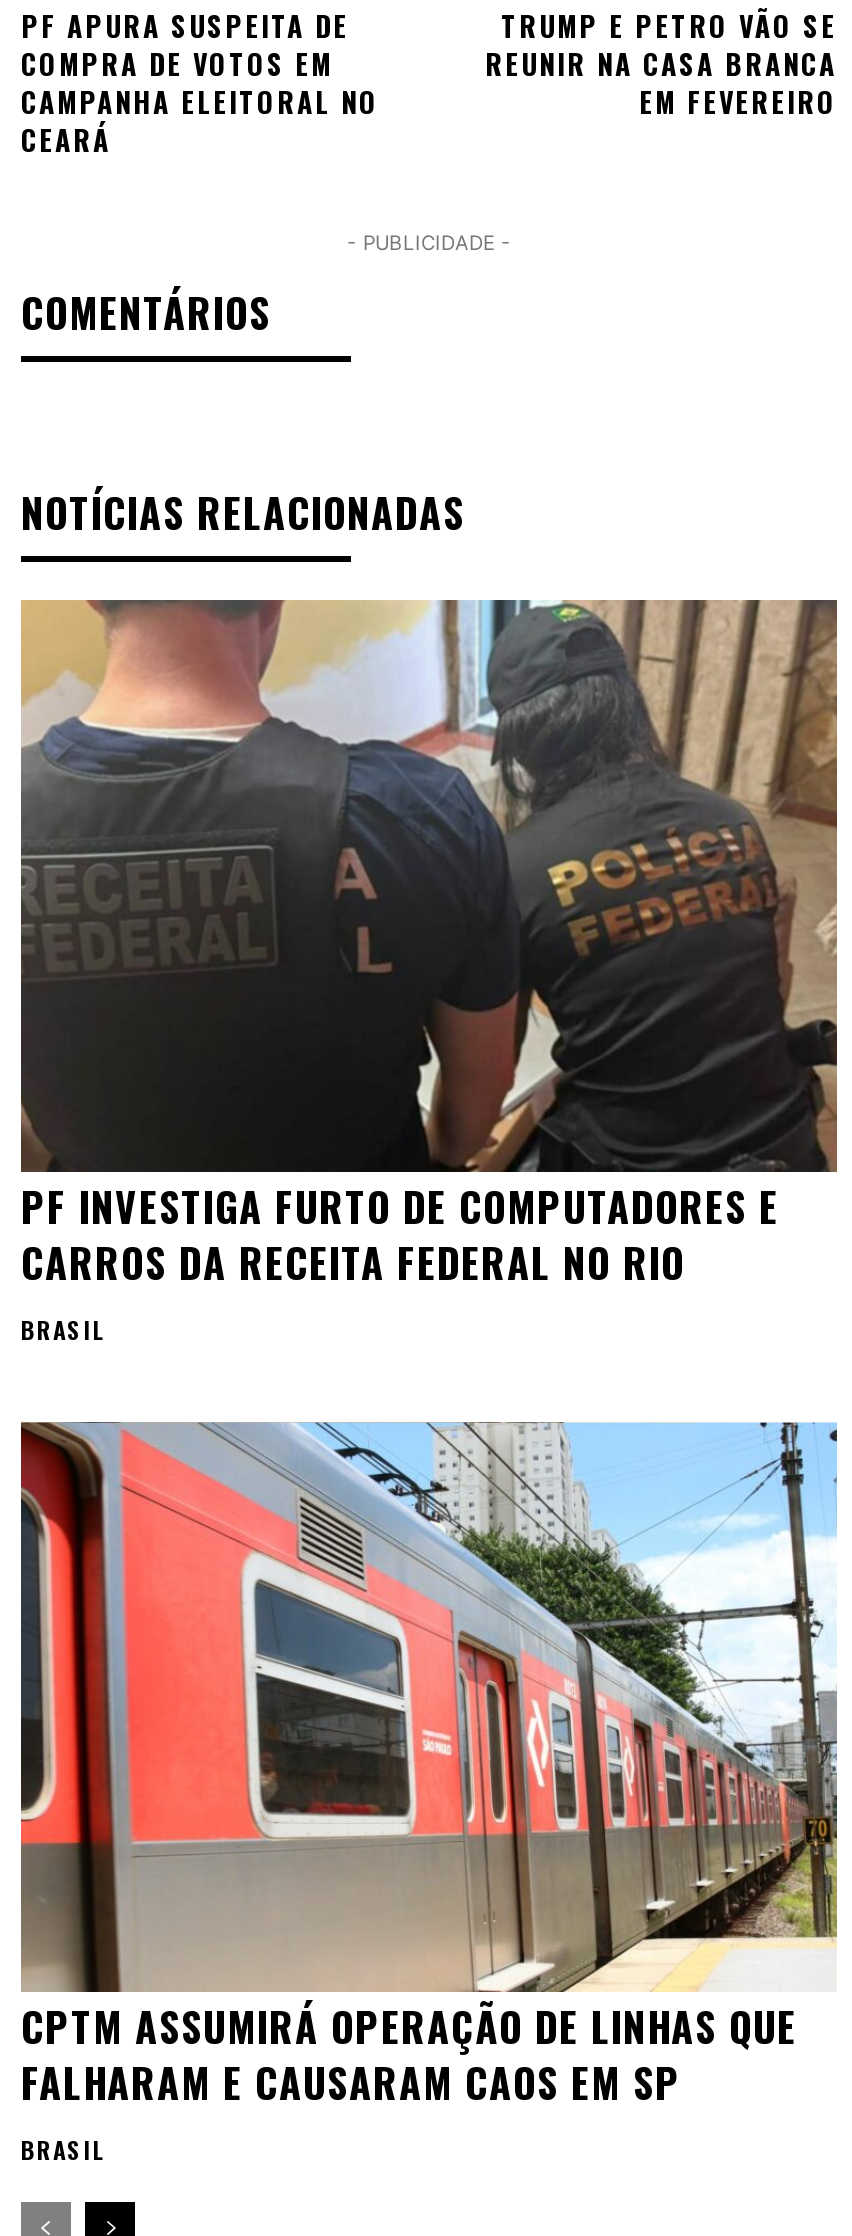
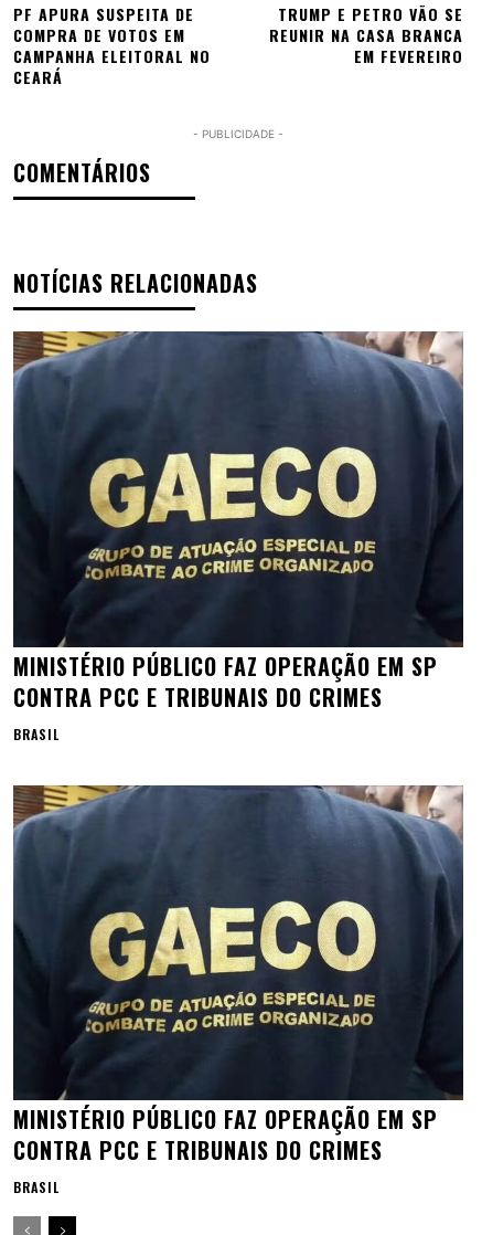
- [image]
- PF INVESTIGA FURTO DE COMPUTADORES E
- CARROS DA RECEITA FEDERAL NO RIO
+ [image]
+ MINISTÉRIO PÚBLICO FAZ OPERAÇÃO EM SP
+ CONTRA PCC E TRIBUNAIS DO CRIMES

- [image]
- CPTM ASSUMIRÁ OPERAÇÃO DE LINHAS QUE
- FALHARAM E CAUSARAM CAOS EM SP
+ [image]
+ MINISTÉRIO PÚBLICO FAZ OPERAÇÃO EM SP
+ CONTRA PCC E TRIBUNAIS DO CRIMES
